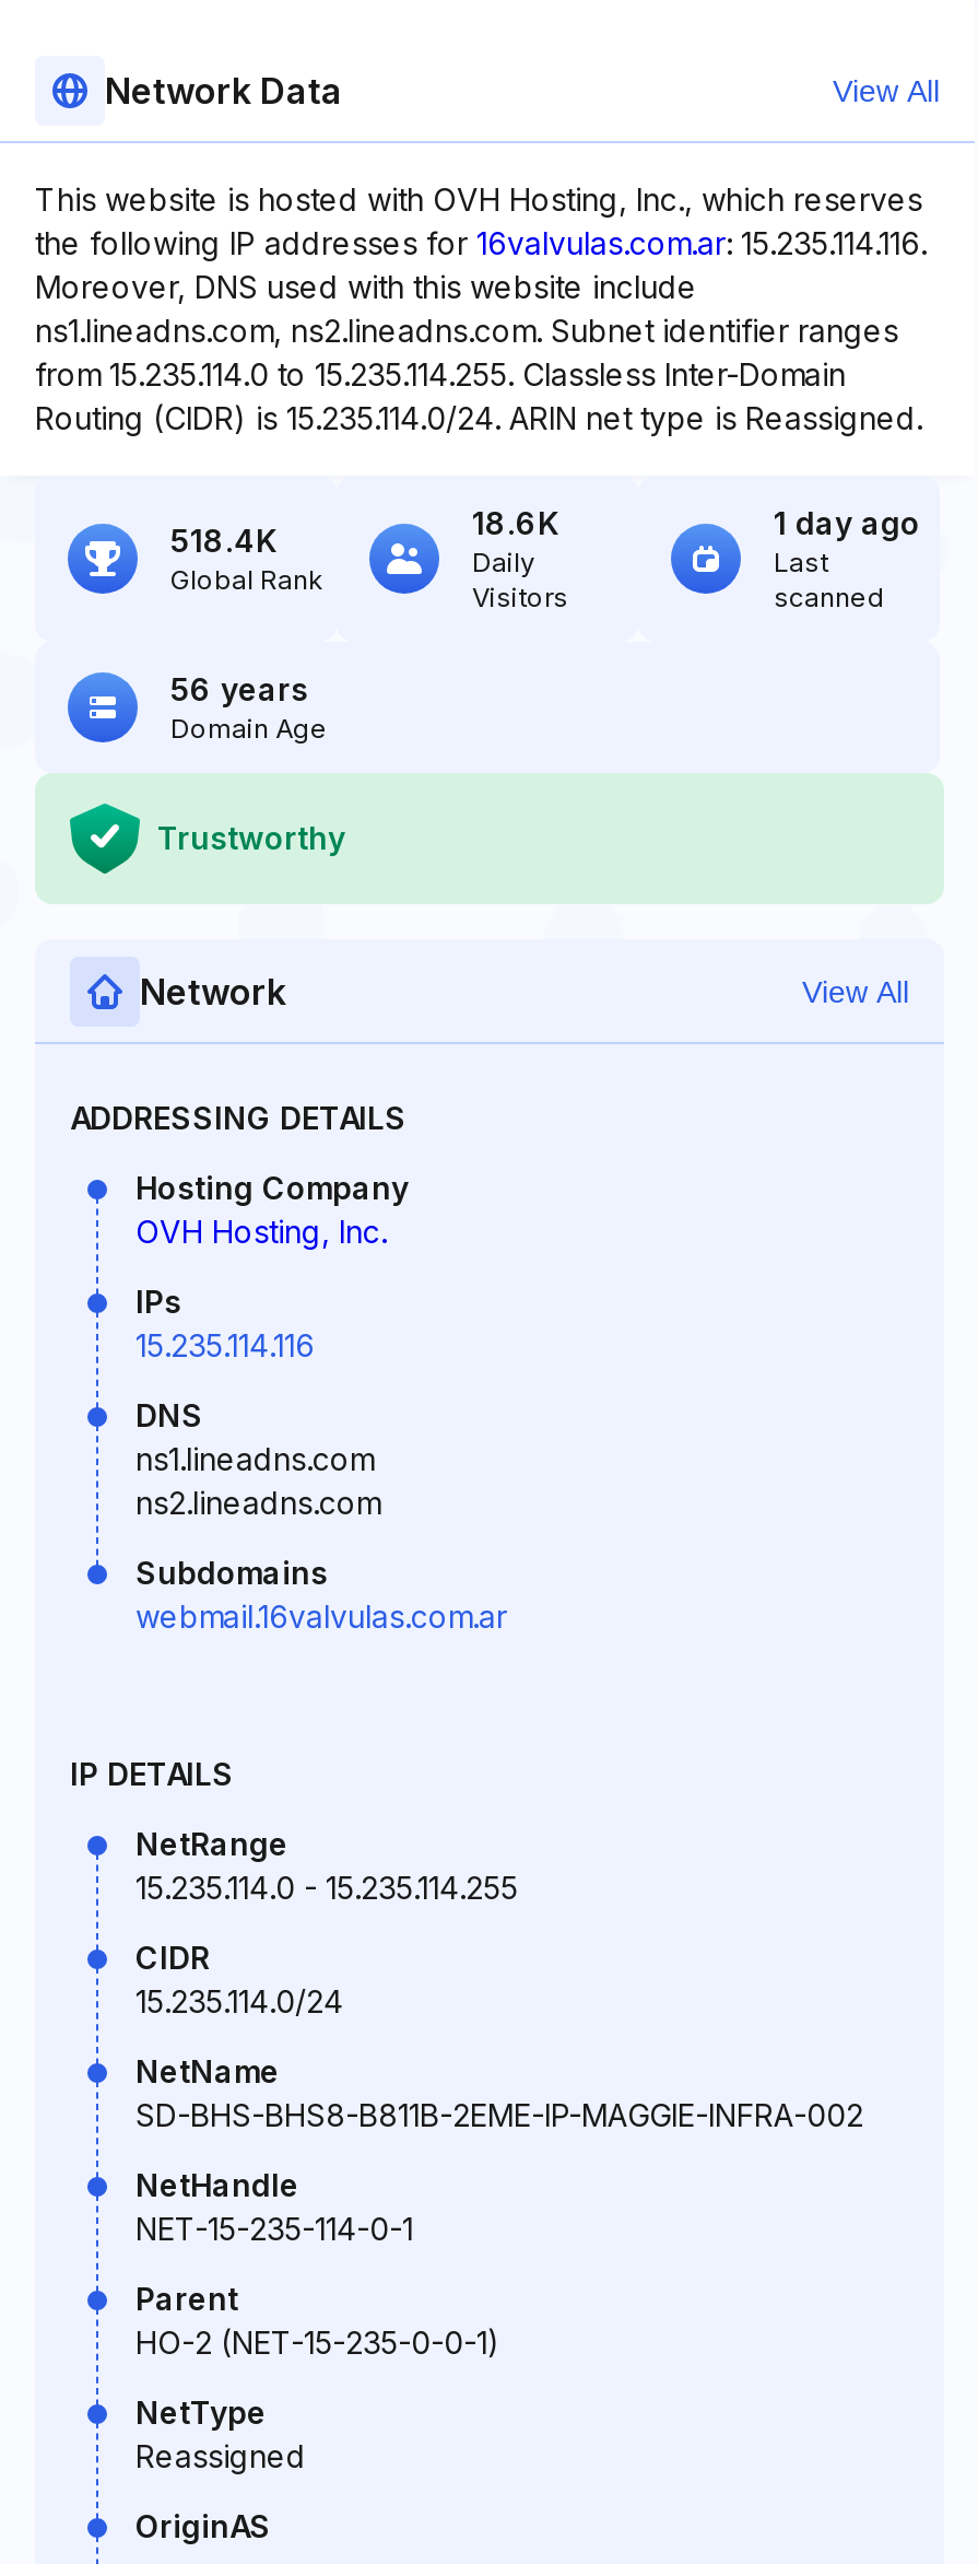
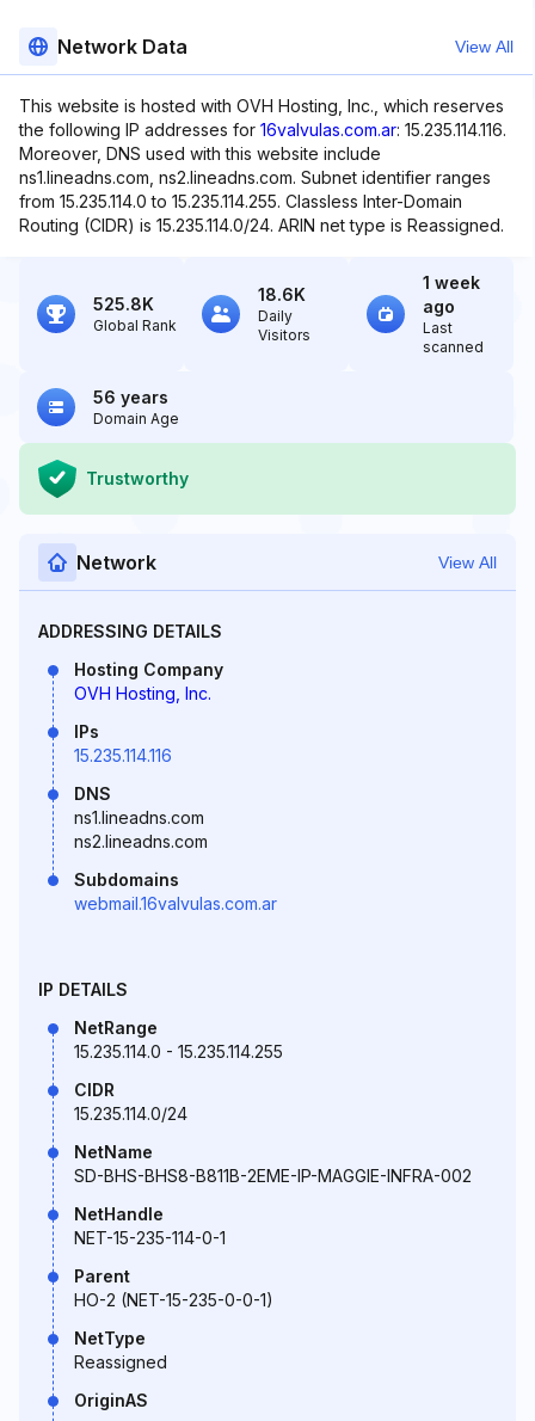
- 1 day ago
+ 1 week
+ ago

- 518.4K
+ 525.8K
